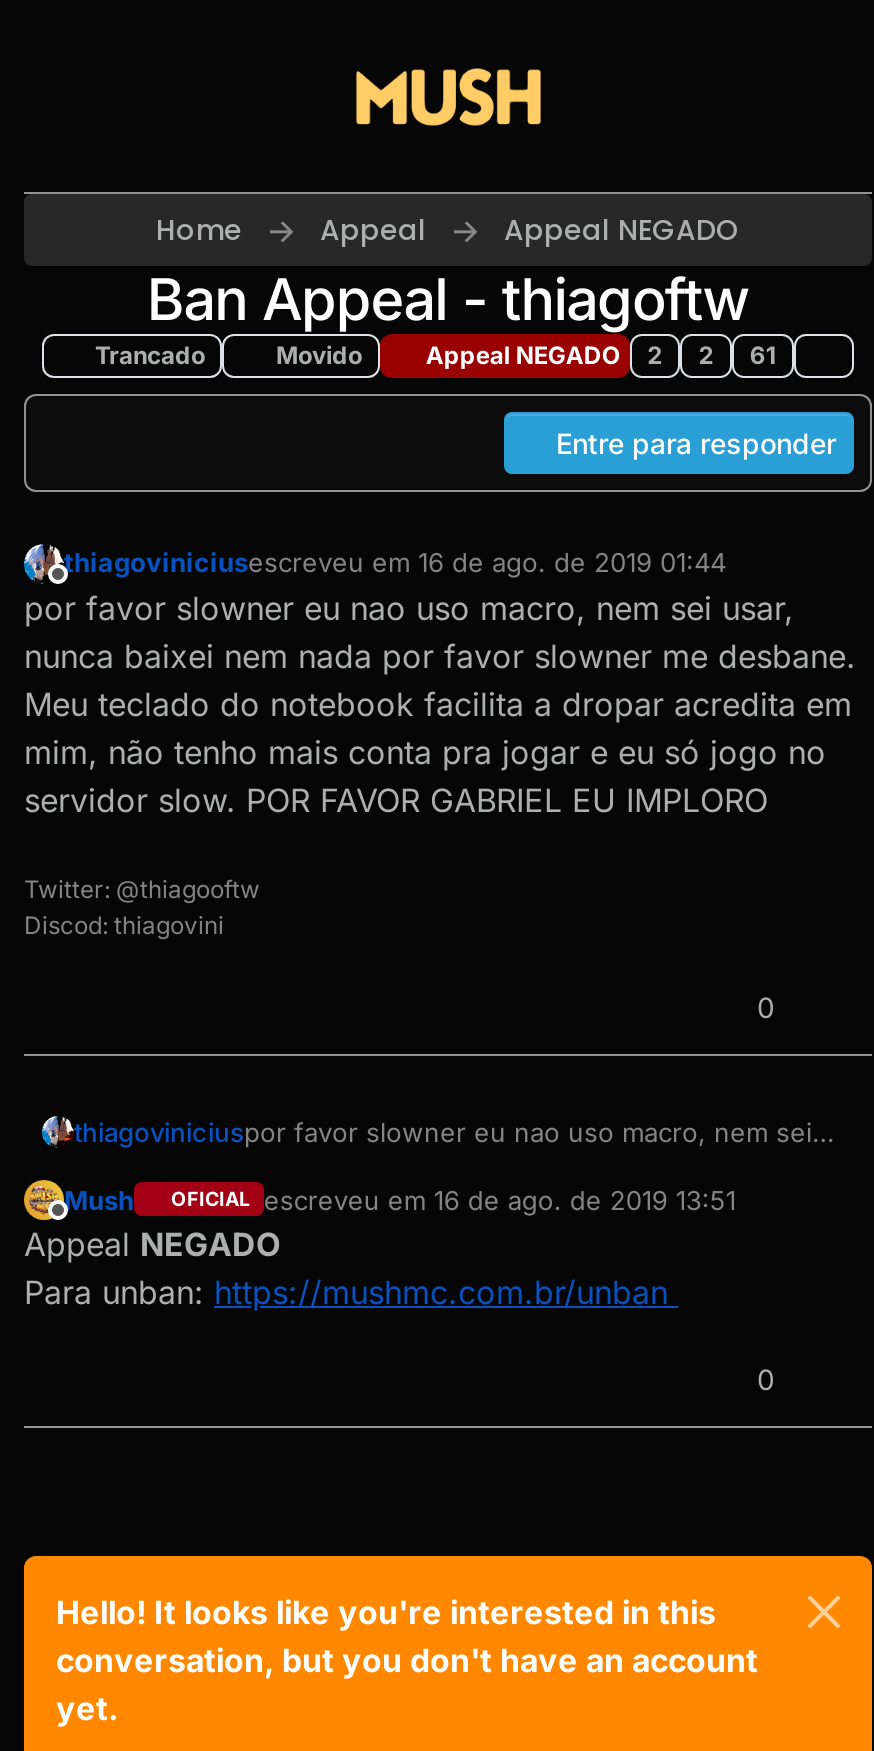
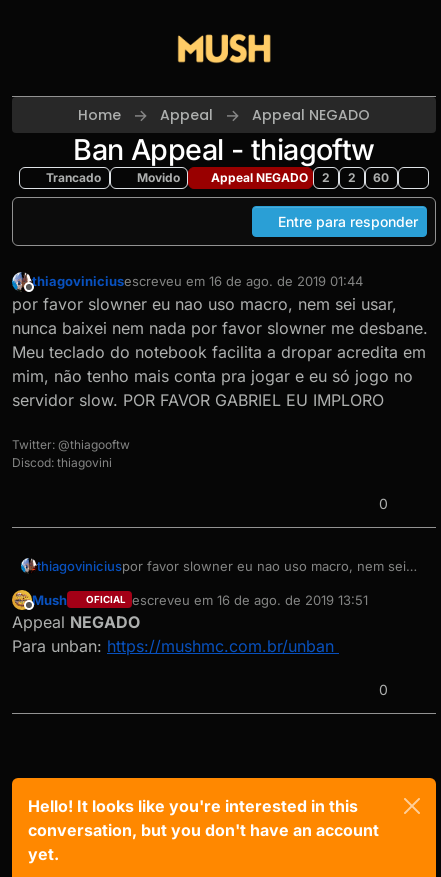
- Movido Appeal NEGADO 2 2 61
+ Movido Appeal NEGADO 2 2 60
